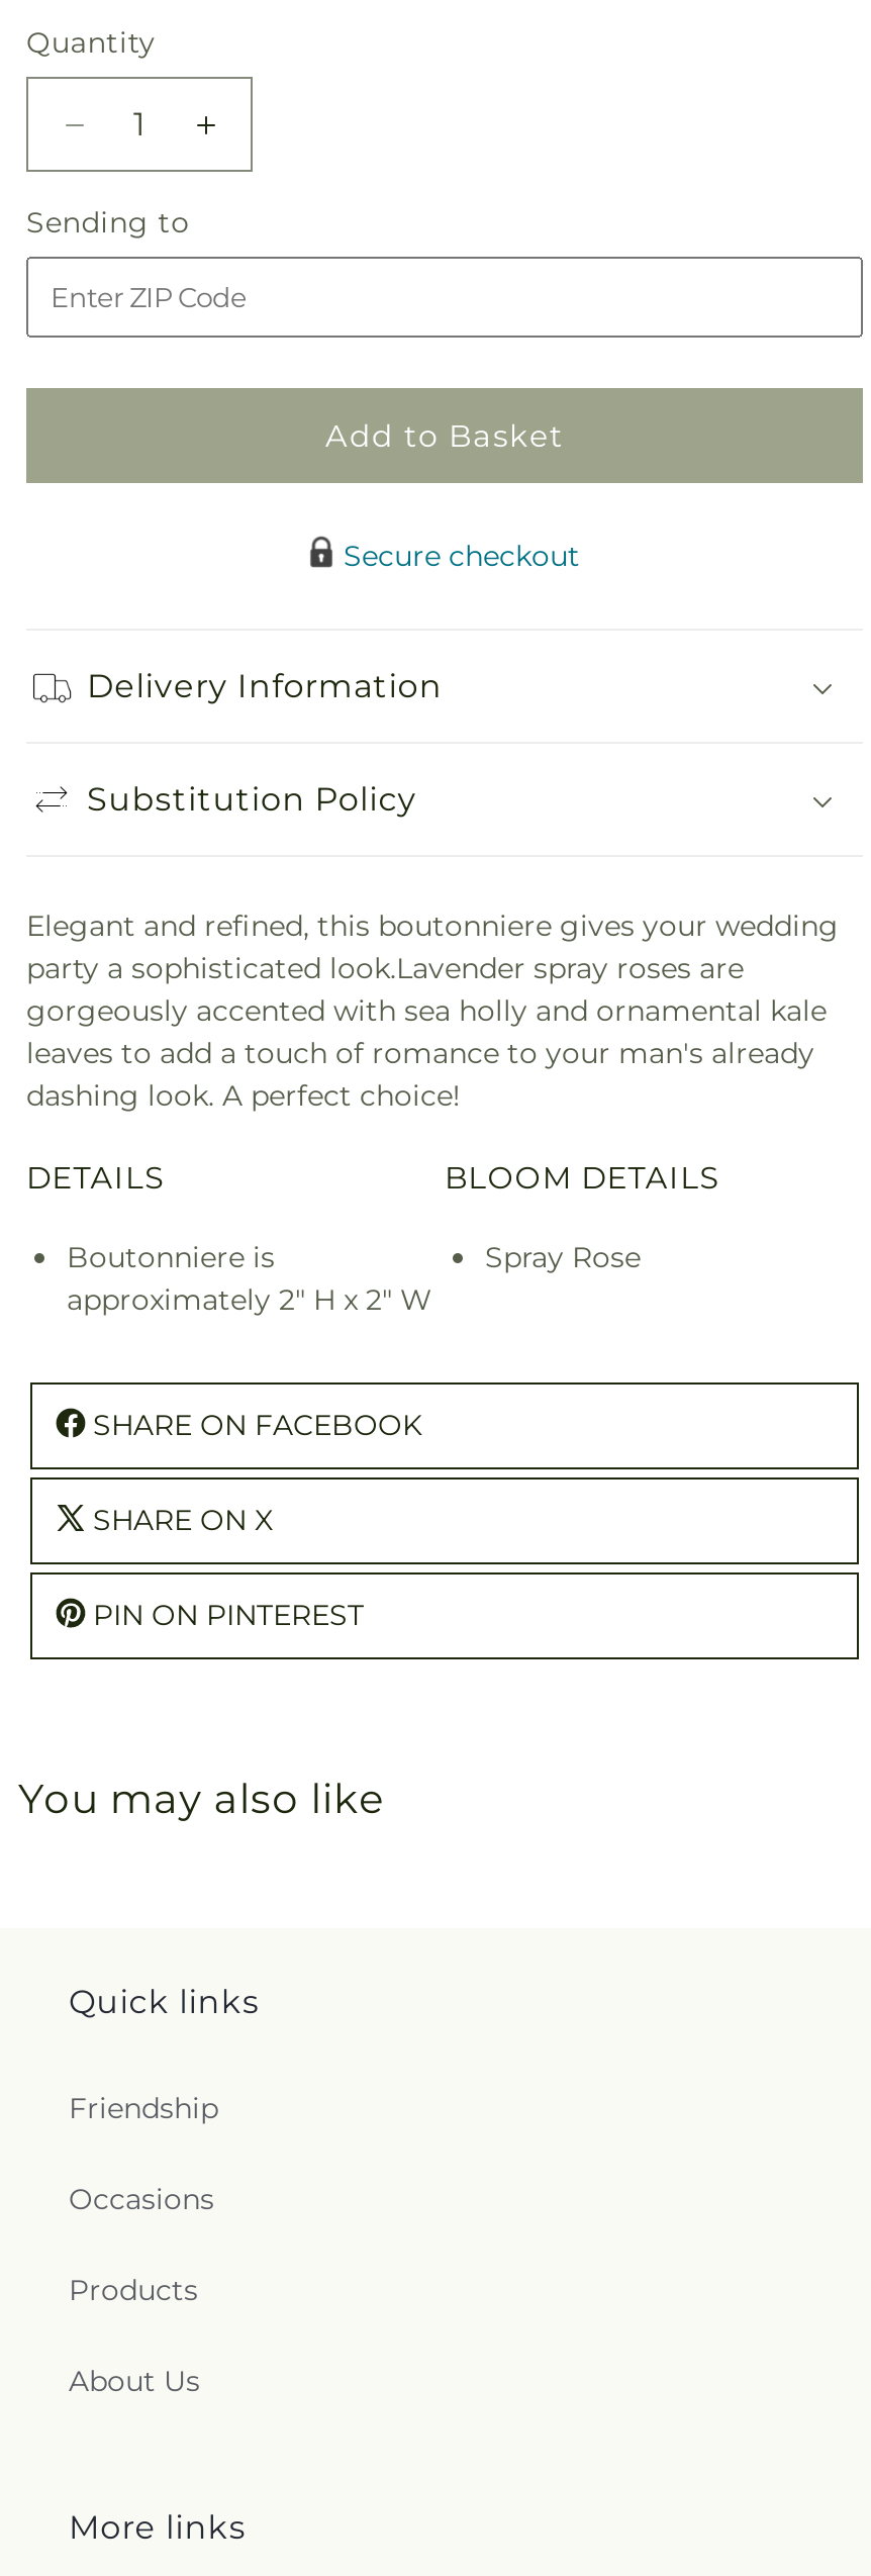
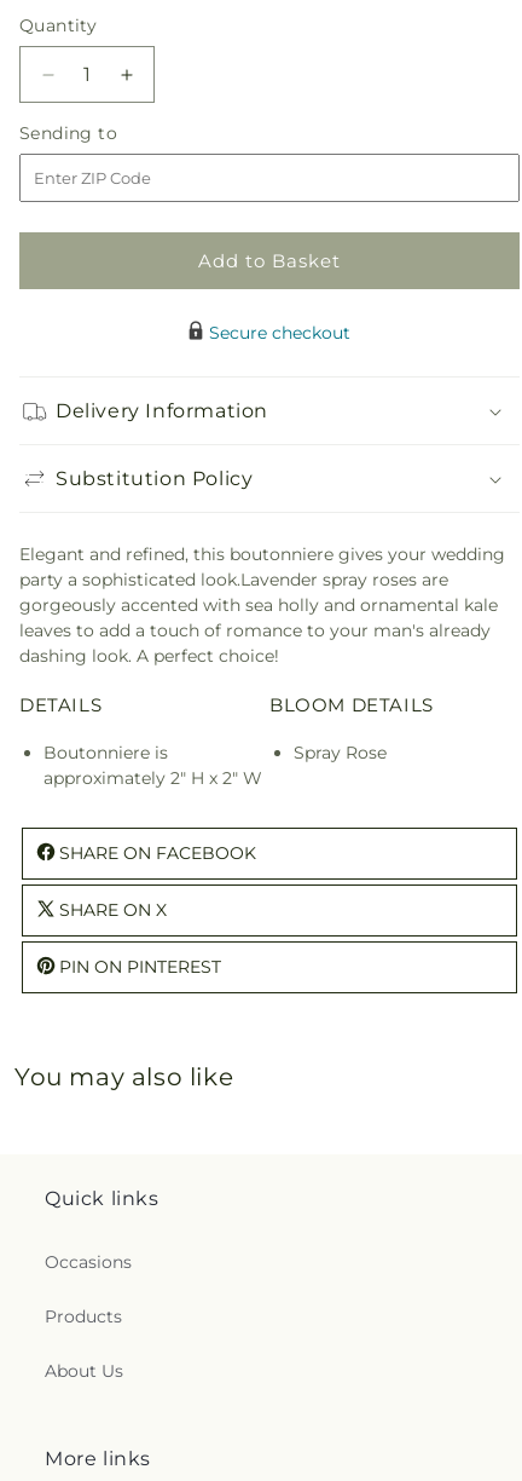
- Friendship
